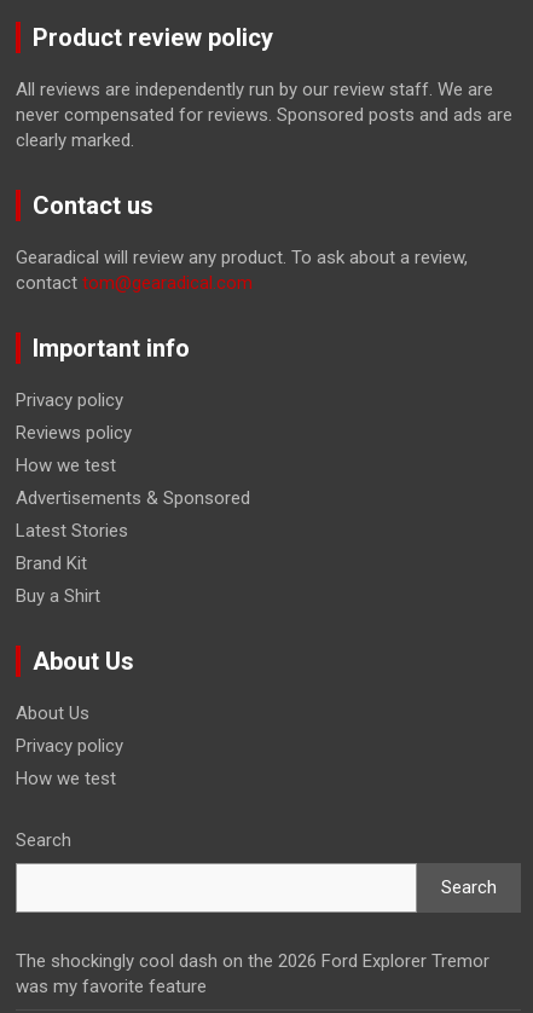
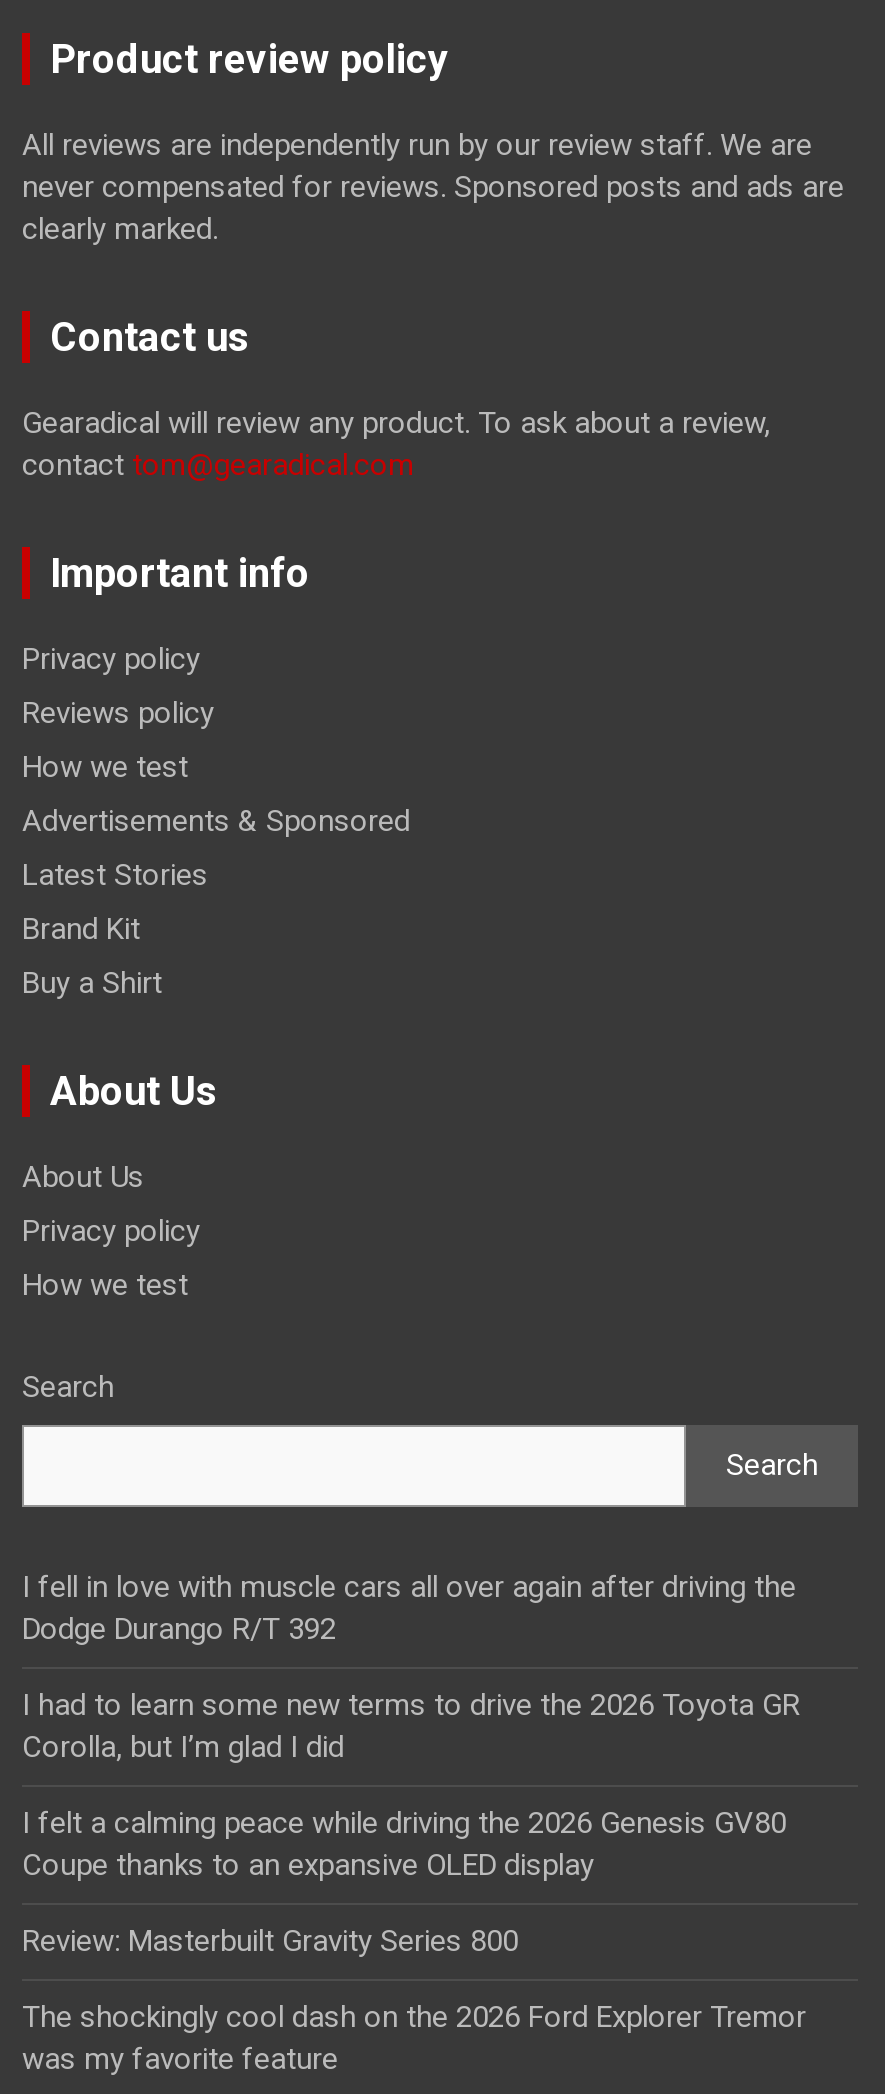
+ I fell in love with muscle cars all over again after driving the
+ Dodge Durango R/T 392
+ I had to learn some new terms to drive the 2026 Toyota GR
+ Corolla, but I’m glad I did
+ I felt a calming peace while driving the 2026 Genesis GV80
+ Coupe thanks to an expansive OLED display
+ Review: Masterbuilt Gravity Series 800
